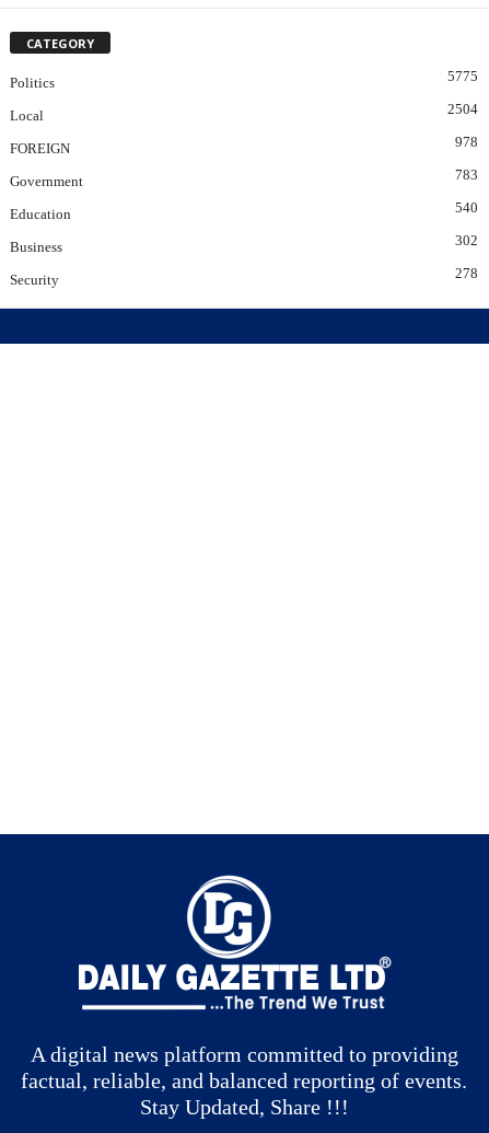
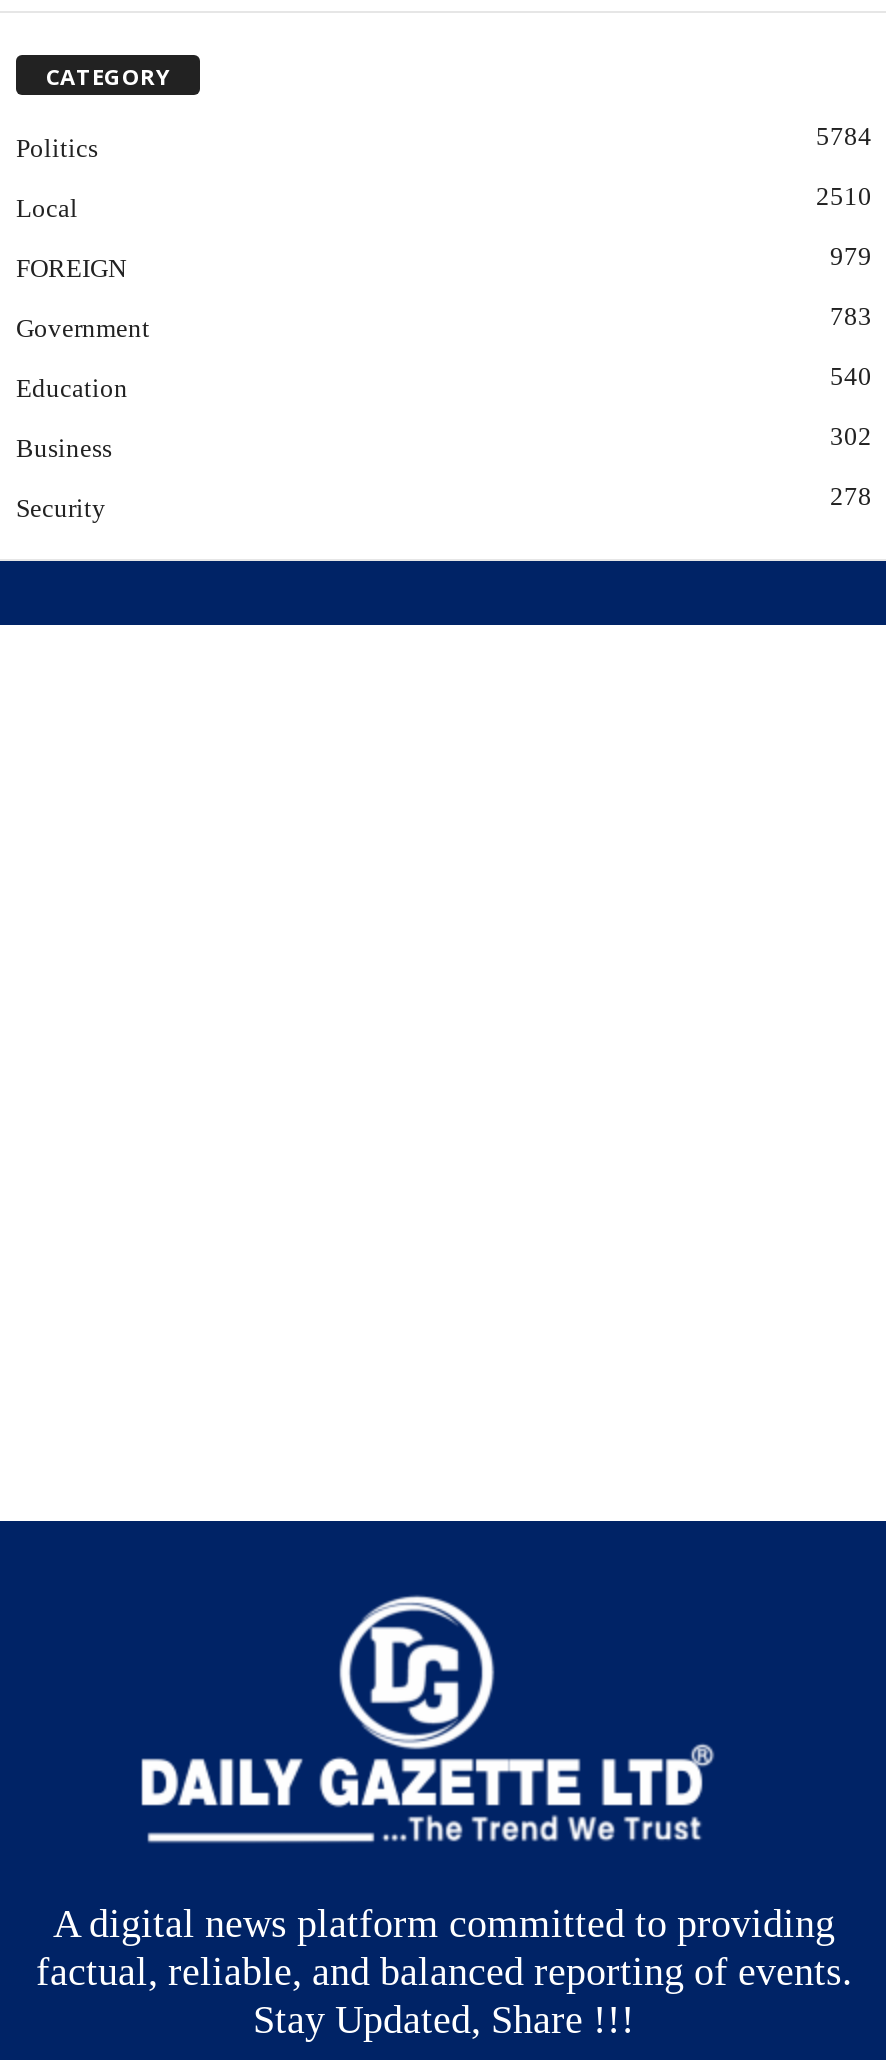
- 5775
+ 5784

- 2504
+ 2510

- 978
+ 979
